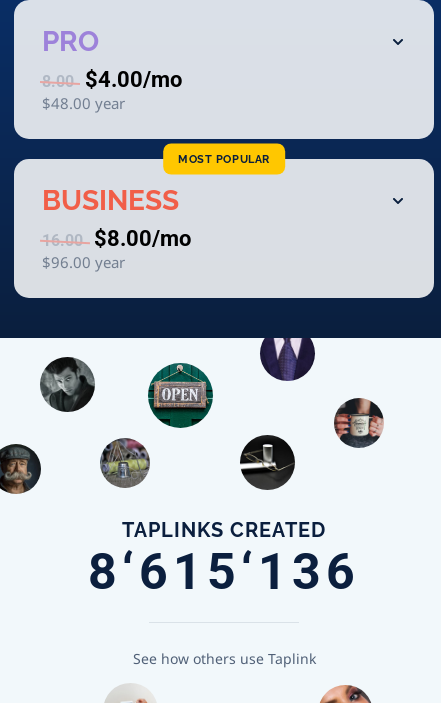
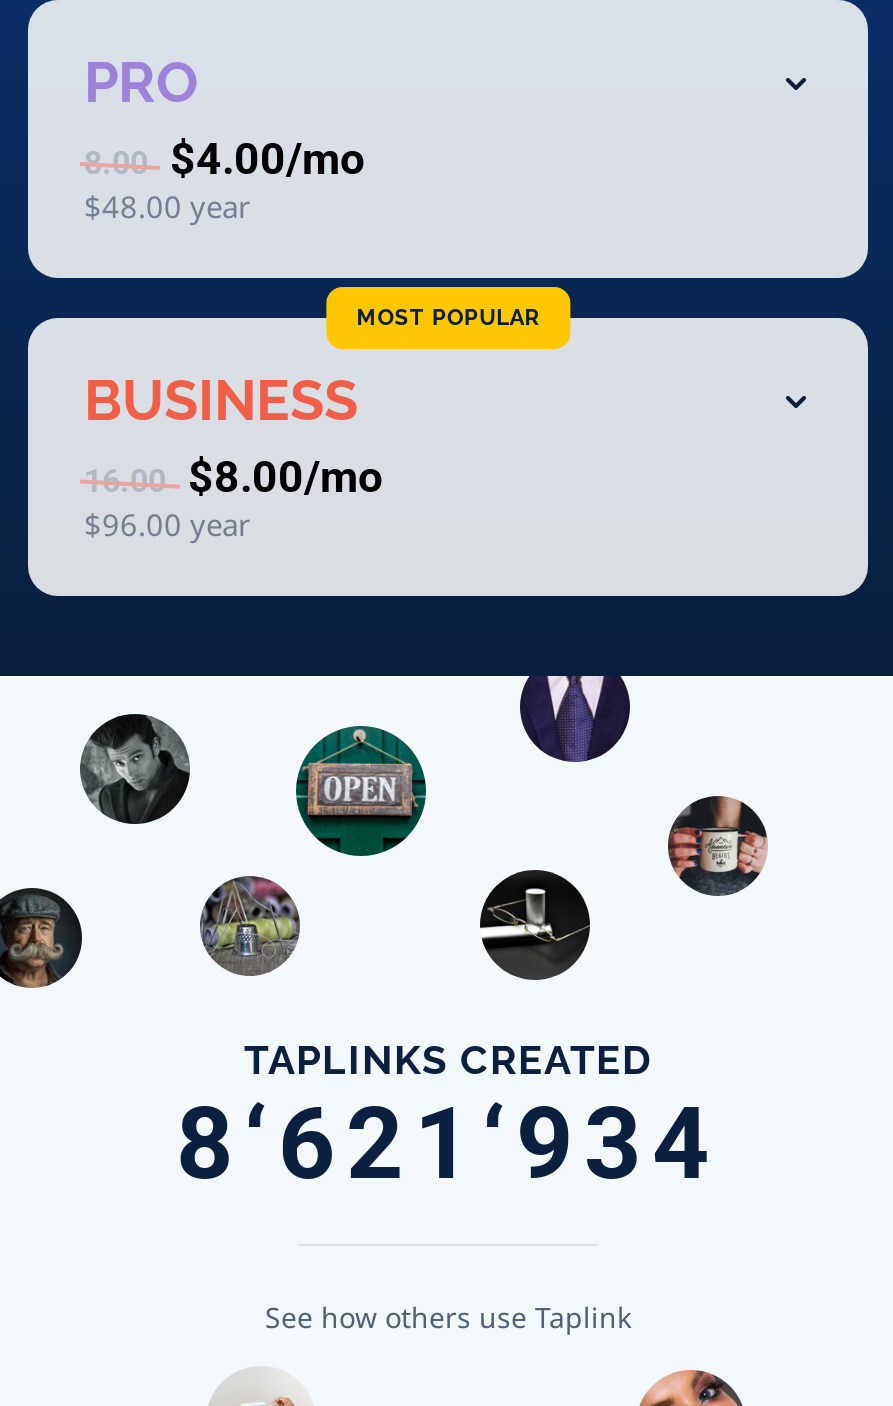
- 8‘615‘136
+ 8‘621‘934
